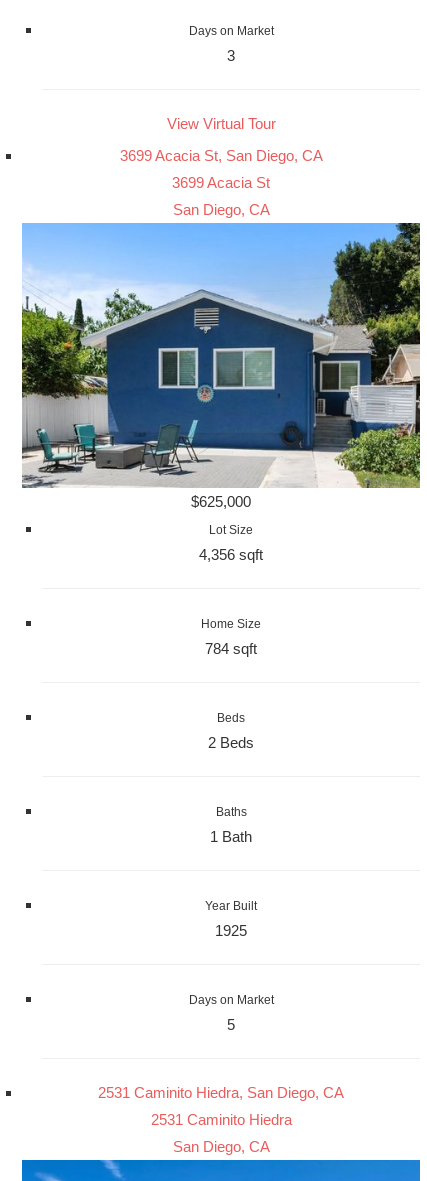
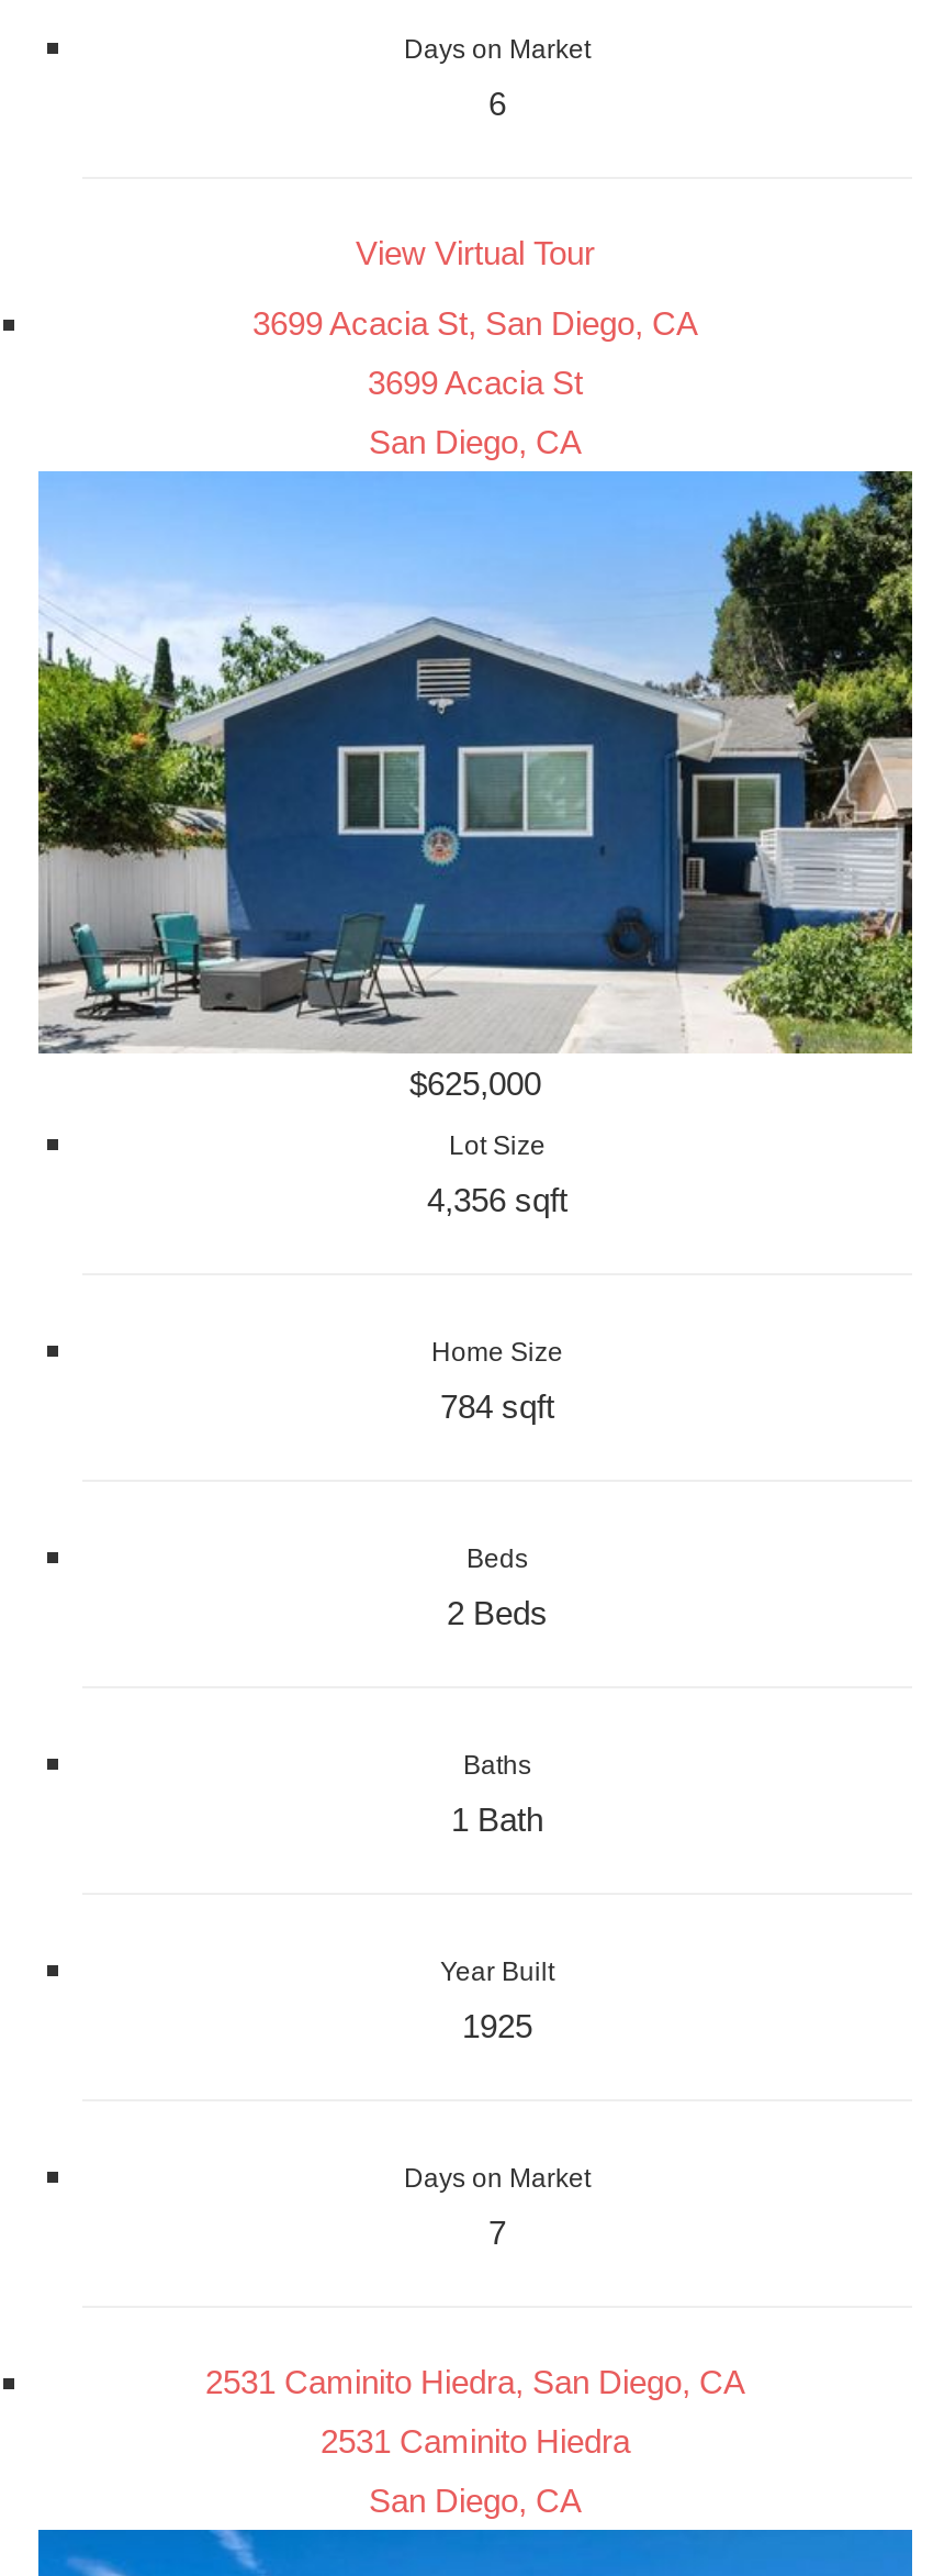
- 3
+ 6

- 5
+ 7
